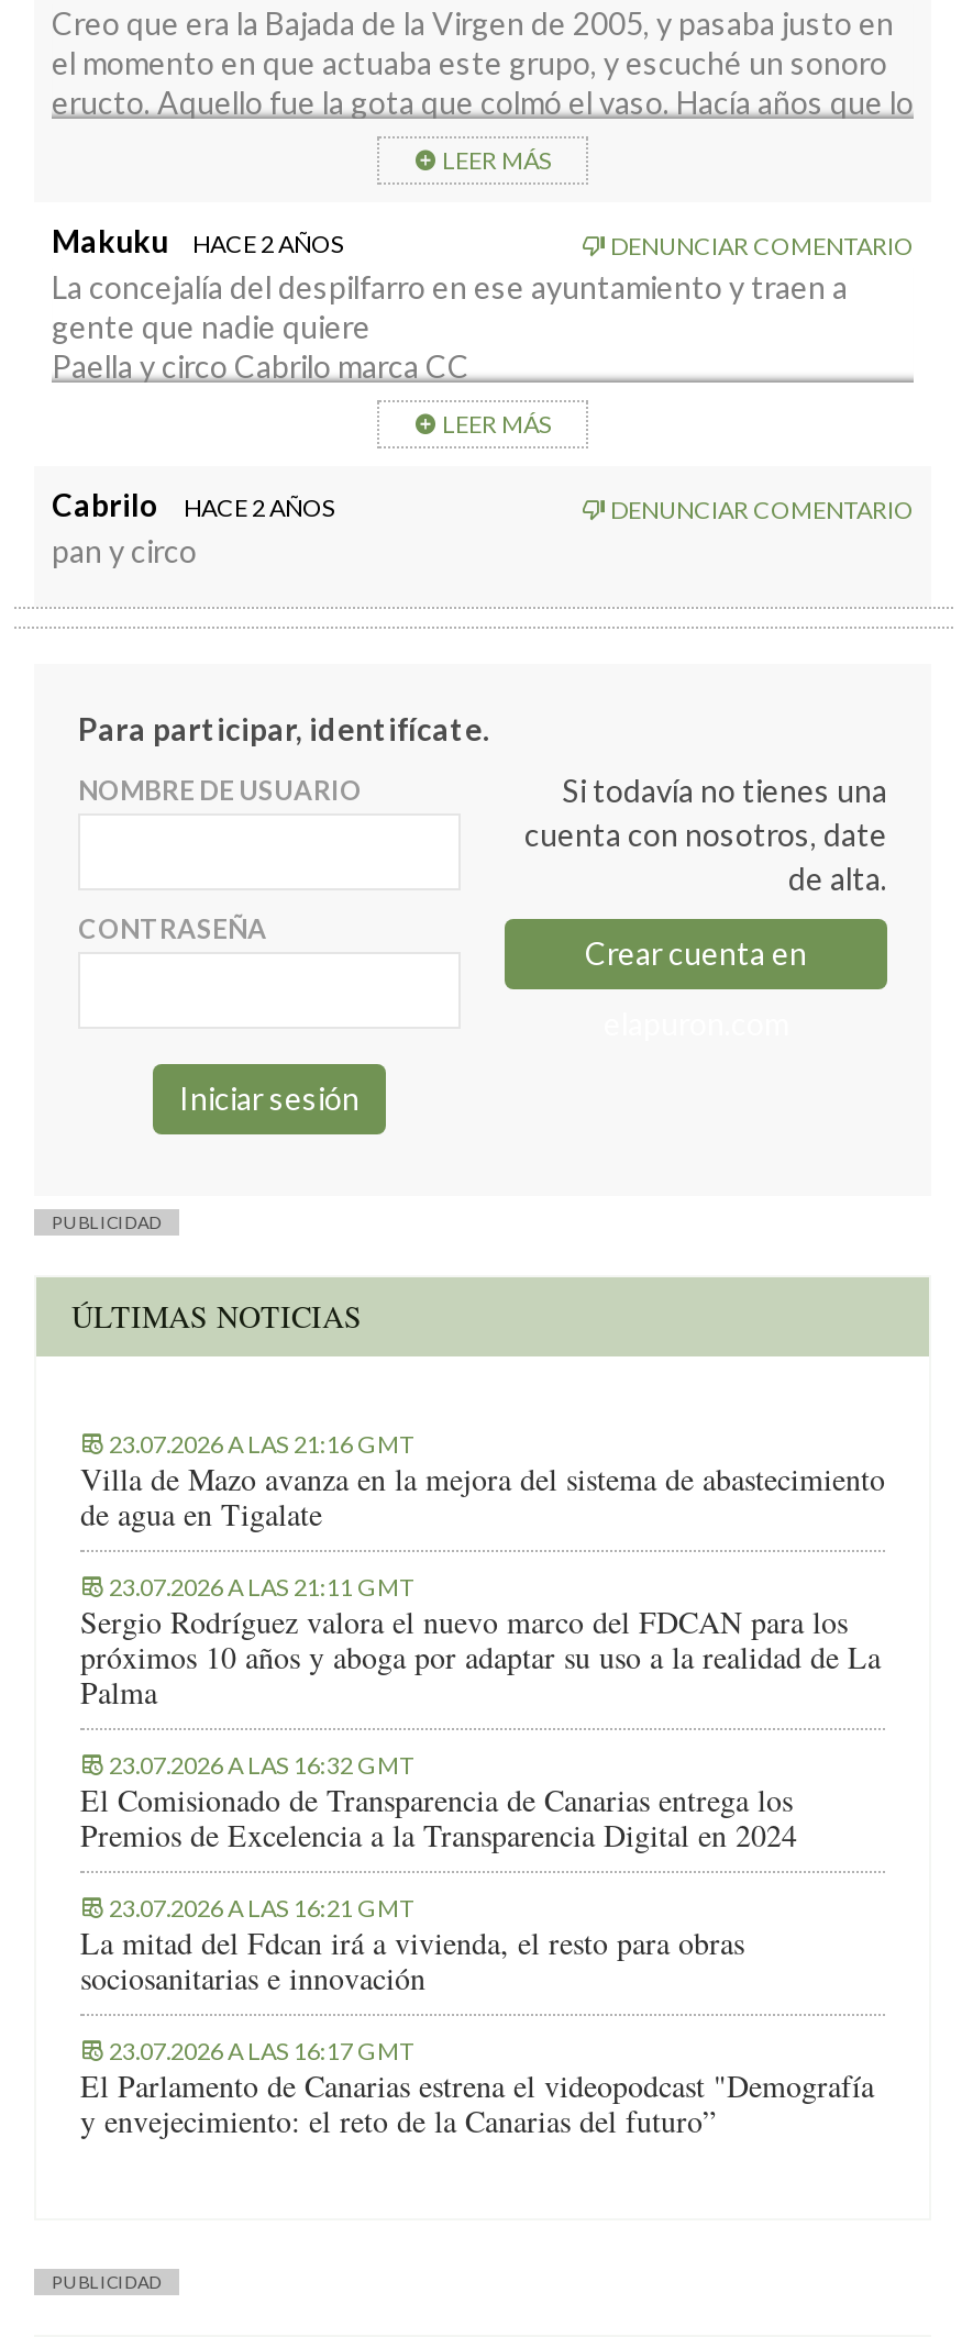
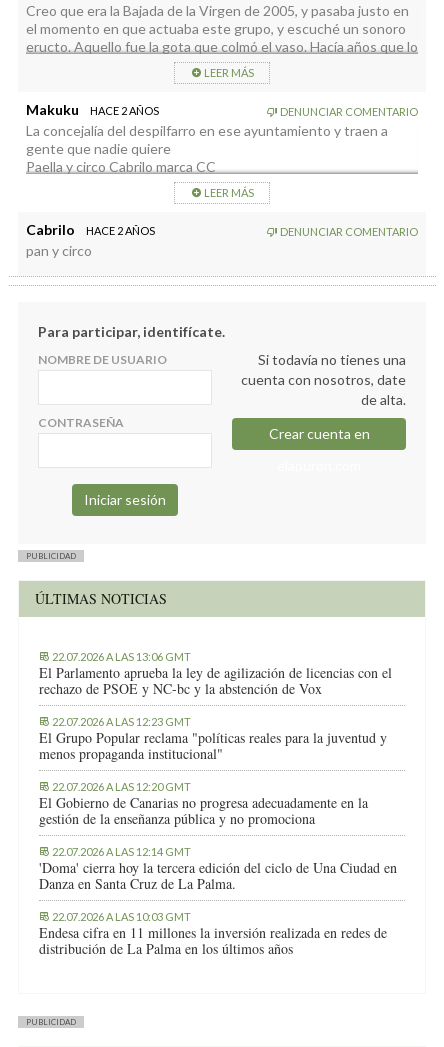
- 23.07.2026 A LAS 21:16 GMT
- Villa de Mazo avanza en la mejora del sistema de abastecimiento
- de agua en Tigalate
+ 22.07.2026 A LAS 13:06 GMT
+ El Parlamento aprueba la ley de agilización de licencias con el
+ rechazo de PSOE y NC-bc y la abstención de Vox

- 23.07.2026 A LAS 21:11 GMT
- Sergio Rodríguez valora el nuevo marco del FDCAN para los
- próximos 10 años y aboga por adaptar su uso a la realidad de La
- Palma
+ 22.07.2026 A LAS 12:23 GMT
+ El Grupo Popular reclama "políticas reales para la juventud y
+ menos propaganda institucional"

- 23.07.2026 A LAS 16:32 GMT
- El Comisionado de Transparencia de Canarias entrega los
- Premios de Excelencia a la Transparencia Digital en 2024
+ 22.07.2026 A LAS 12:20 GMT
+ El Gobierno de Canarias no progresa adecuadamente en la
+ gestión de la enseñanza pública y no promociona

- 23.07.2026 A LAS 16:21 GMT
- La mitad del Fdcan irá a vivienda, el resto para obras
- sociosanitarias e innovación
+ 22.07.2026 A LAS 12:14 GMT
+ 'Doma' cierra hoy la tercera edición del ciclo de Una Ciudad en
+ Danza en Santa Cruz de La Palma.

- 23.07.2026 A LAS 16:17 GMT
- El Parlamento de Canarias estrena el videopodcast "Demografía
- y envejecimiento: el reto de la Canarias del futuro”
+ 22.07.2026 A LAS 10:03 GMT
+ Endesa cifra en 11 millones la inversión realizada en redes de
+ distribución de La Palma en los últimos años
